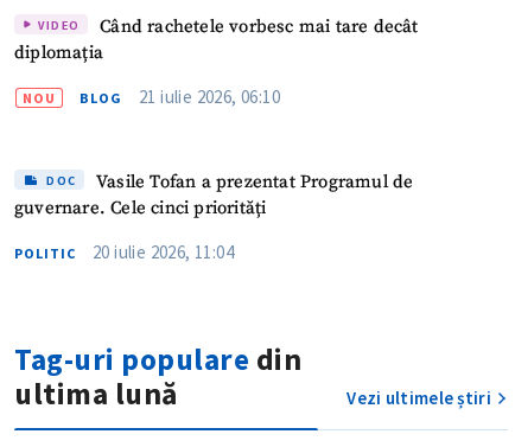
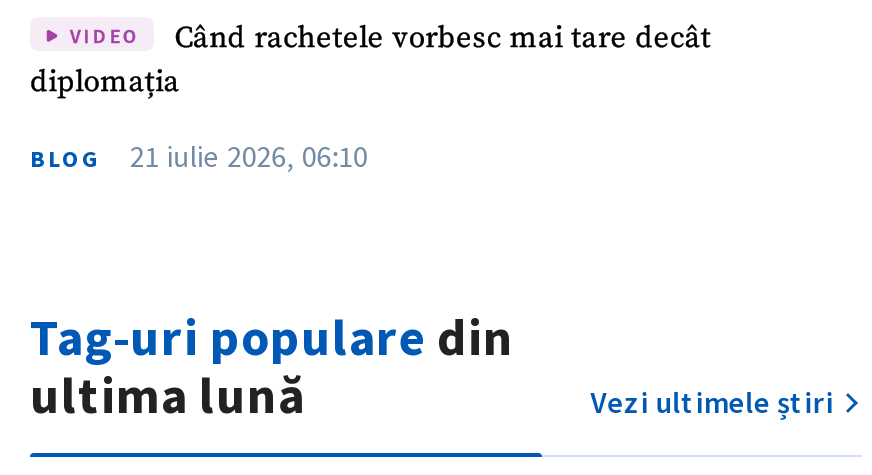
- NOU

- DOC
- Vasile Tofan a prezentat Programul de
- guvernare. Cele cinci priorități
- POLITIC
- 20 iulie 2026, 11:04
